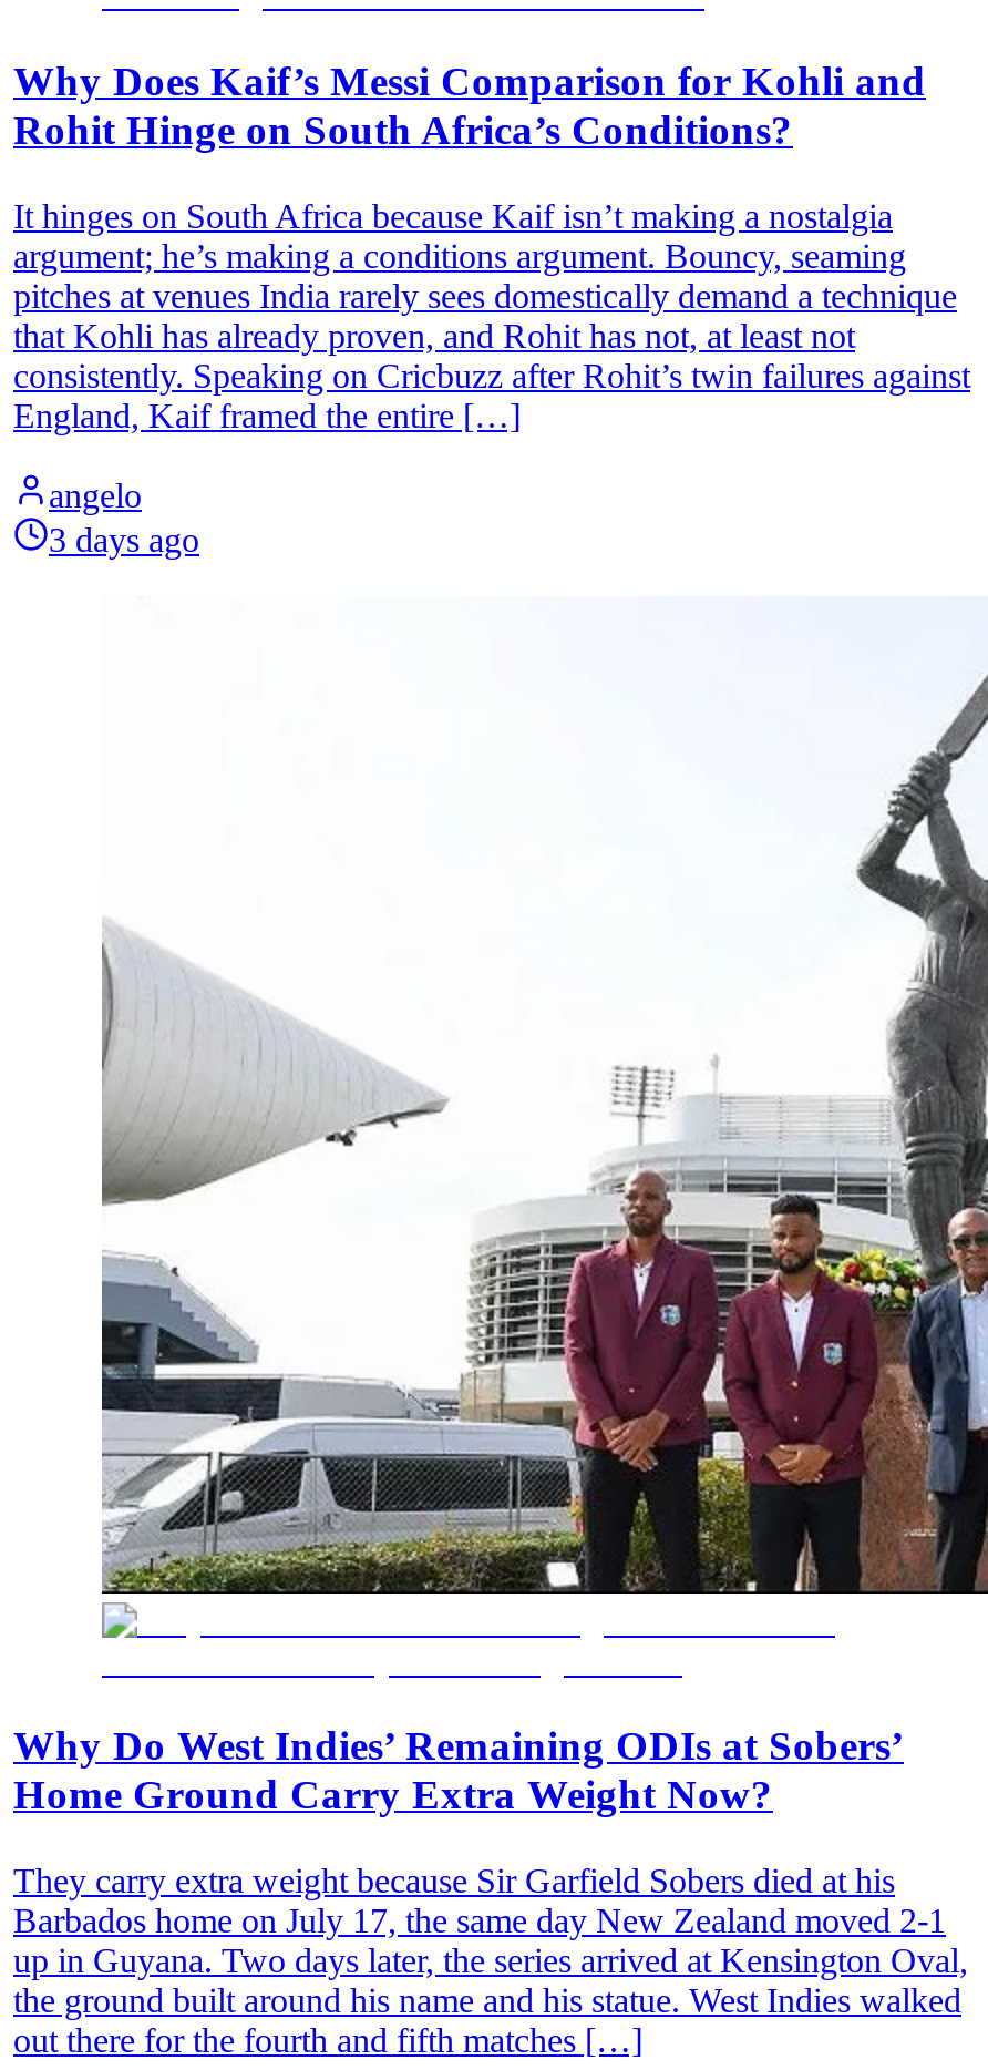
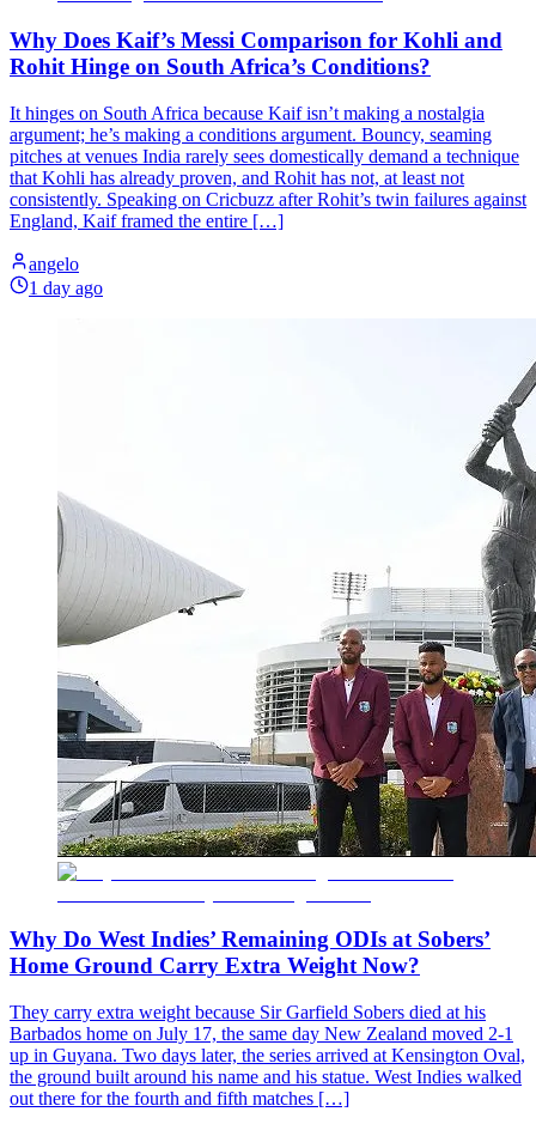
- 3 days ago
+ 1 day ago
